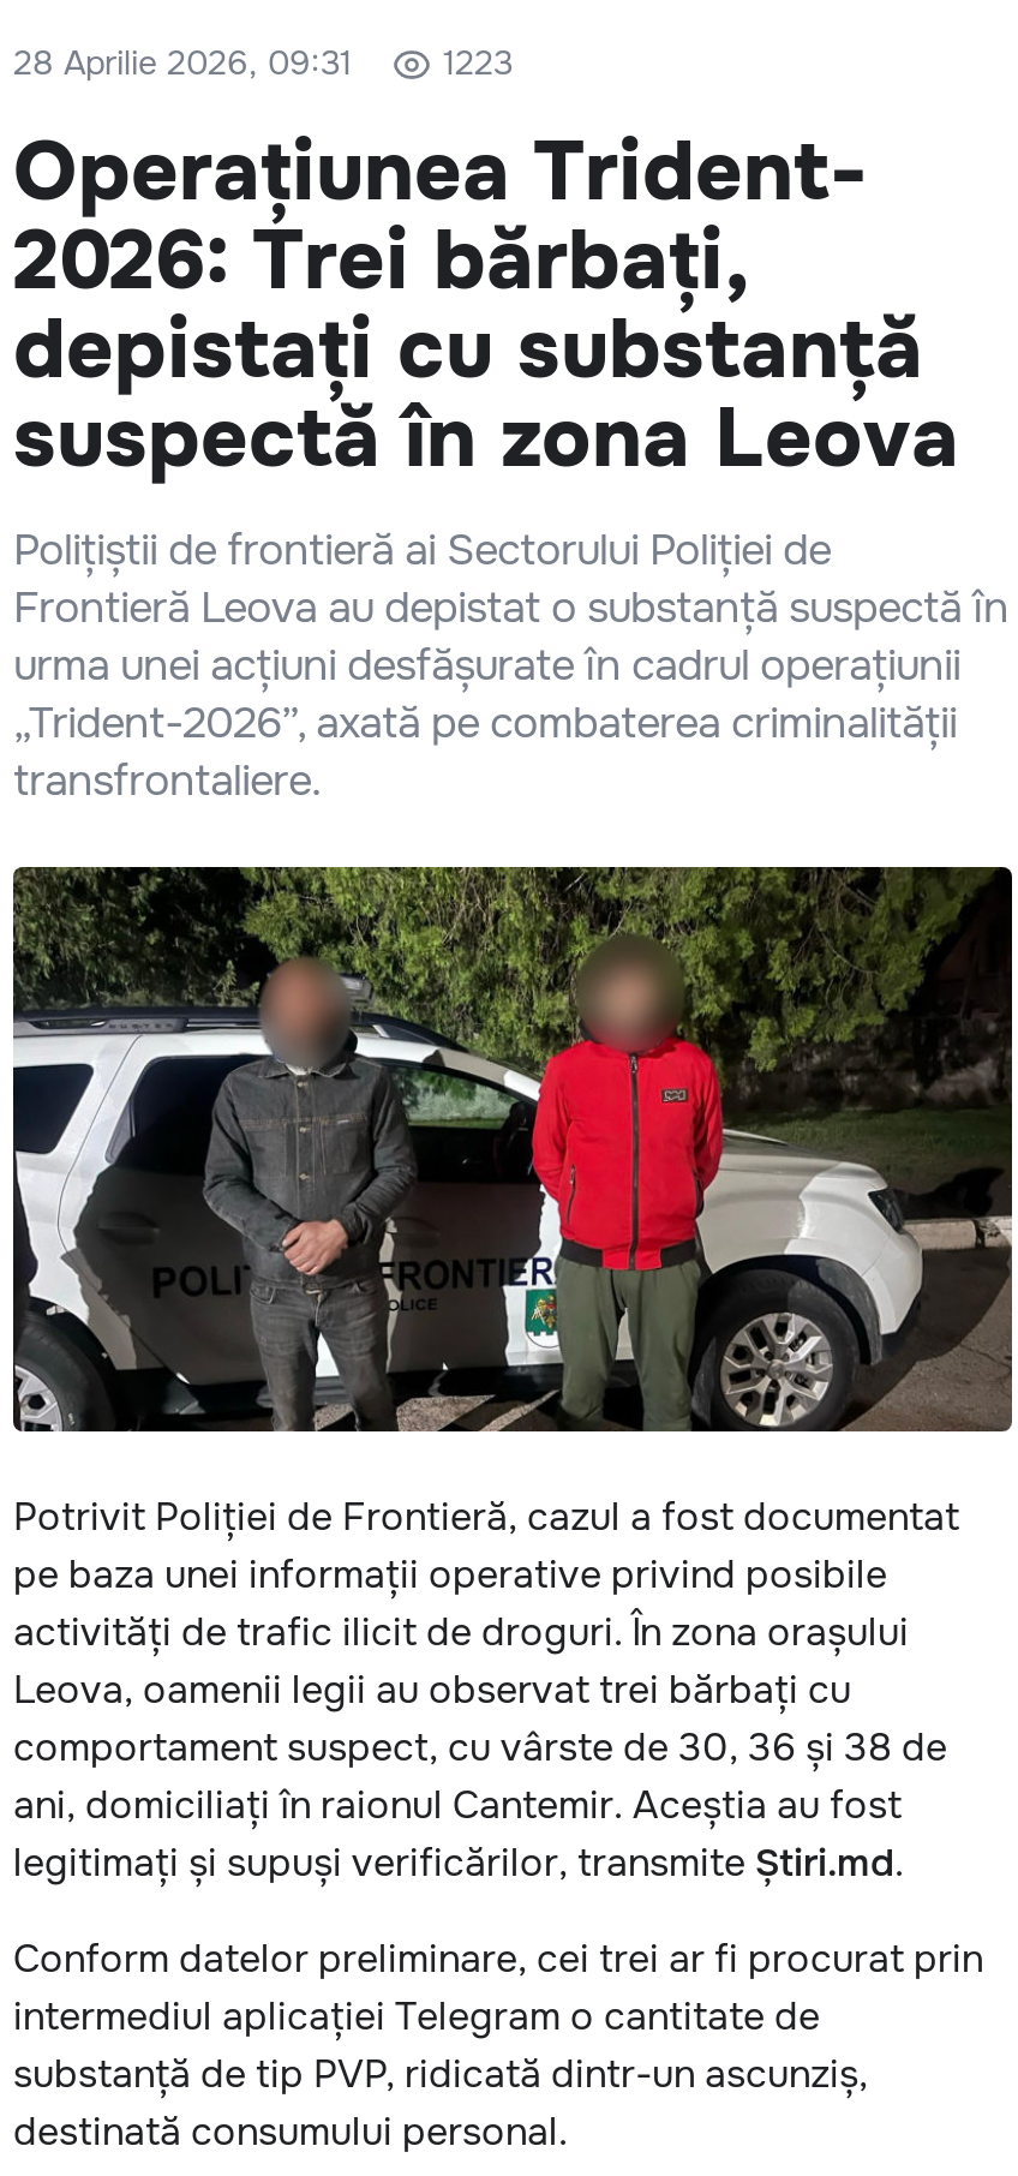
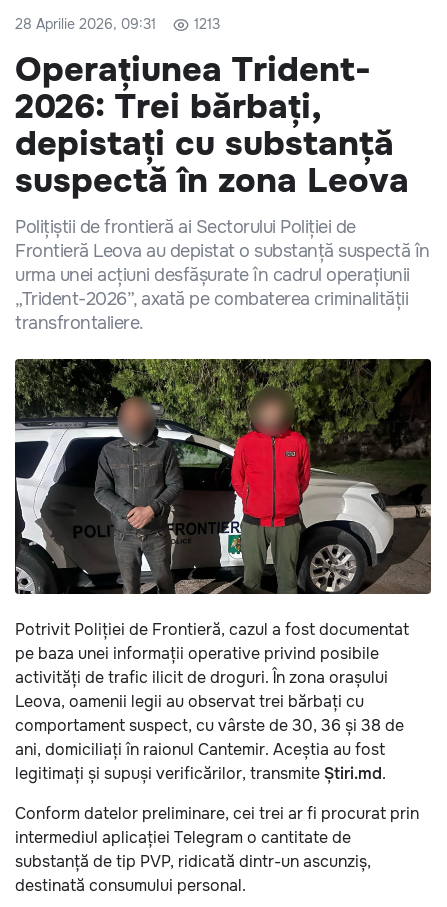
- 1223
+ 1213
